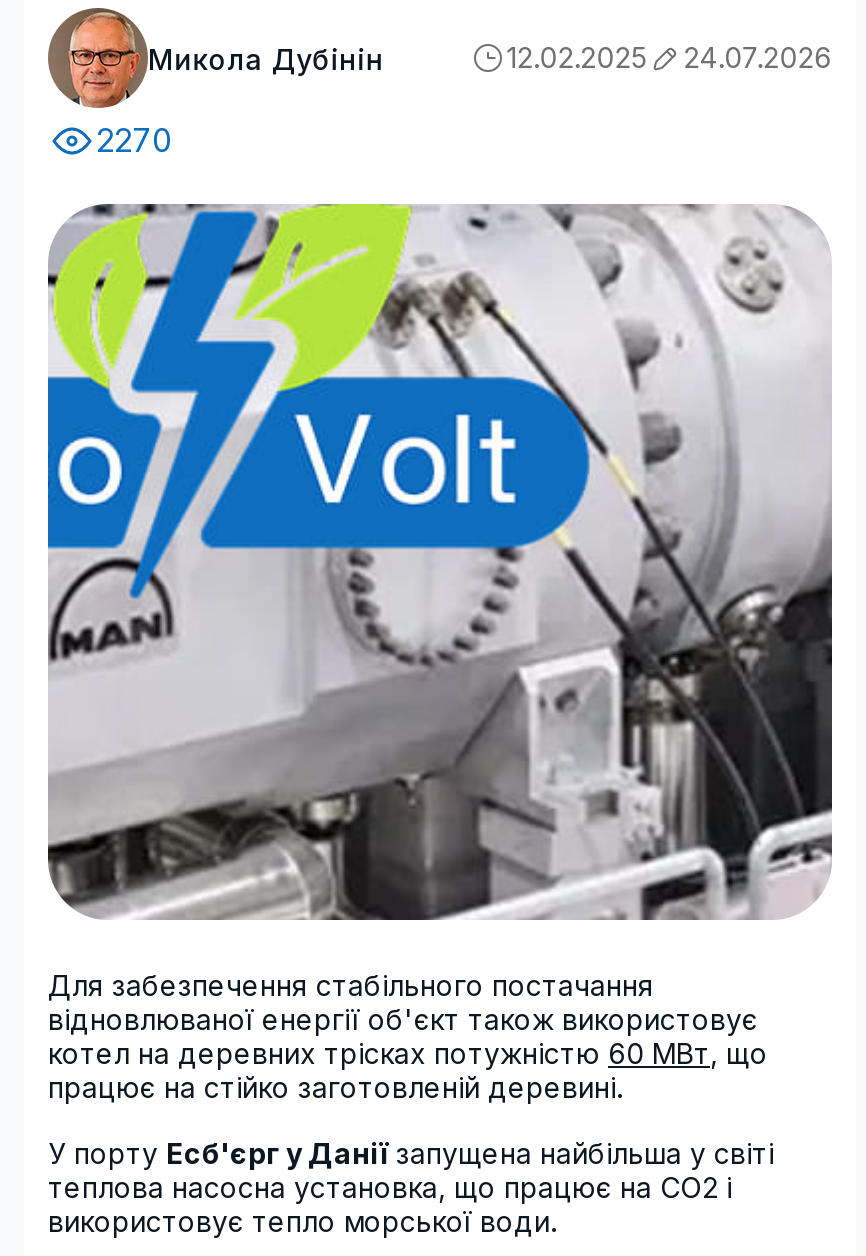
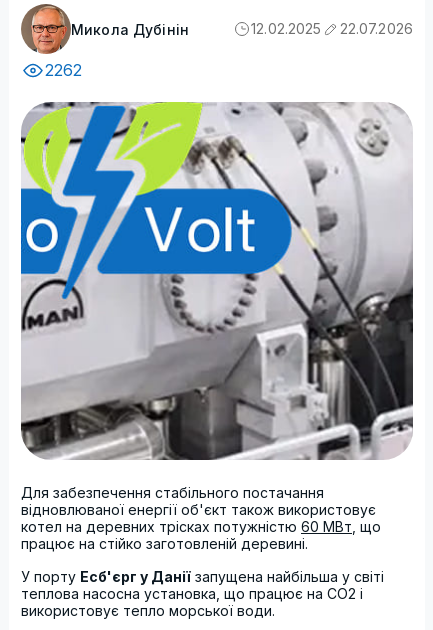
- 12.02.2025 24.07.2026
+ 12.02.2025 22.07.2026

- 2270
+ 2262
